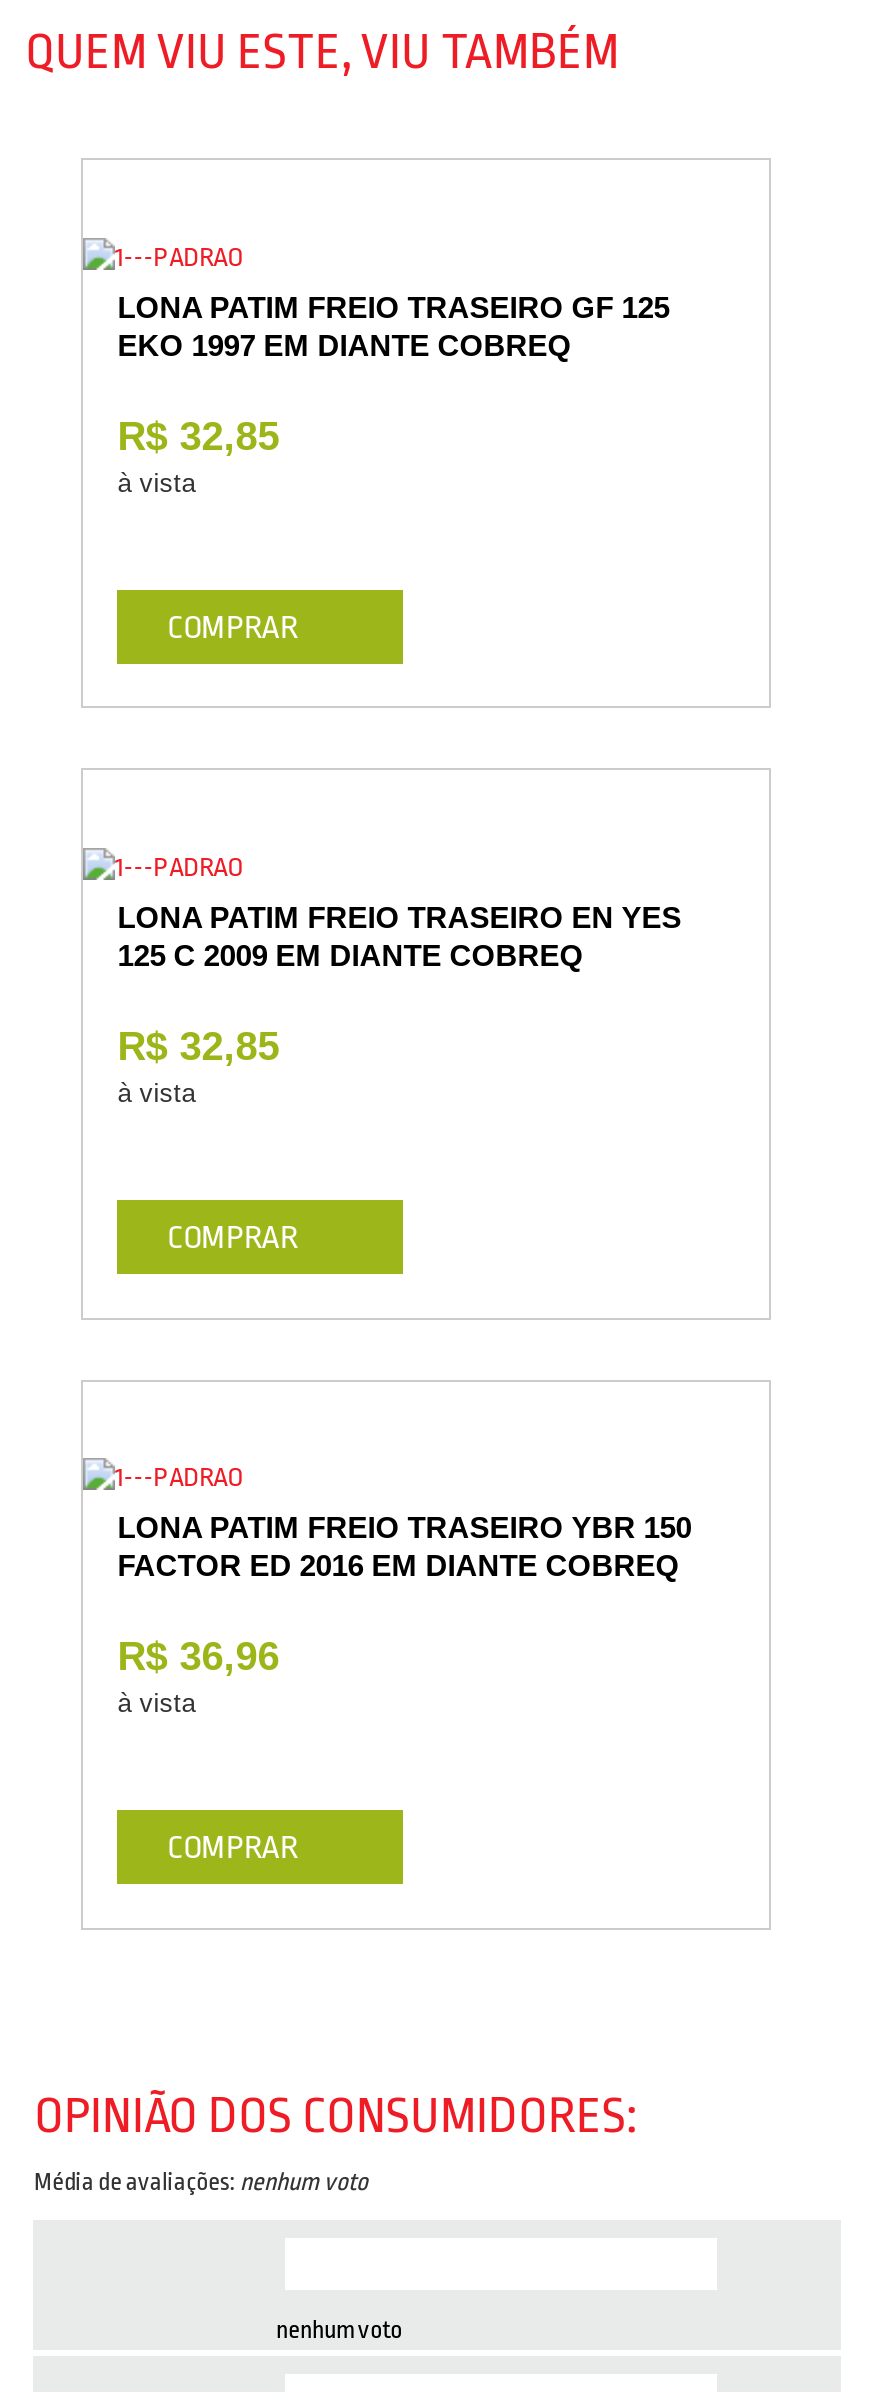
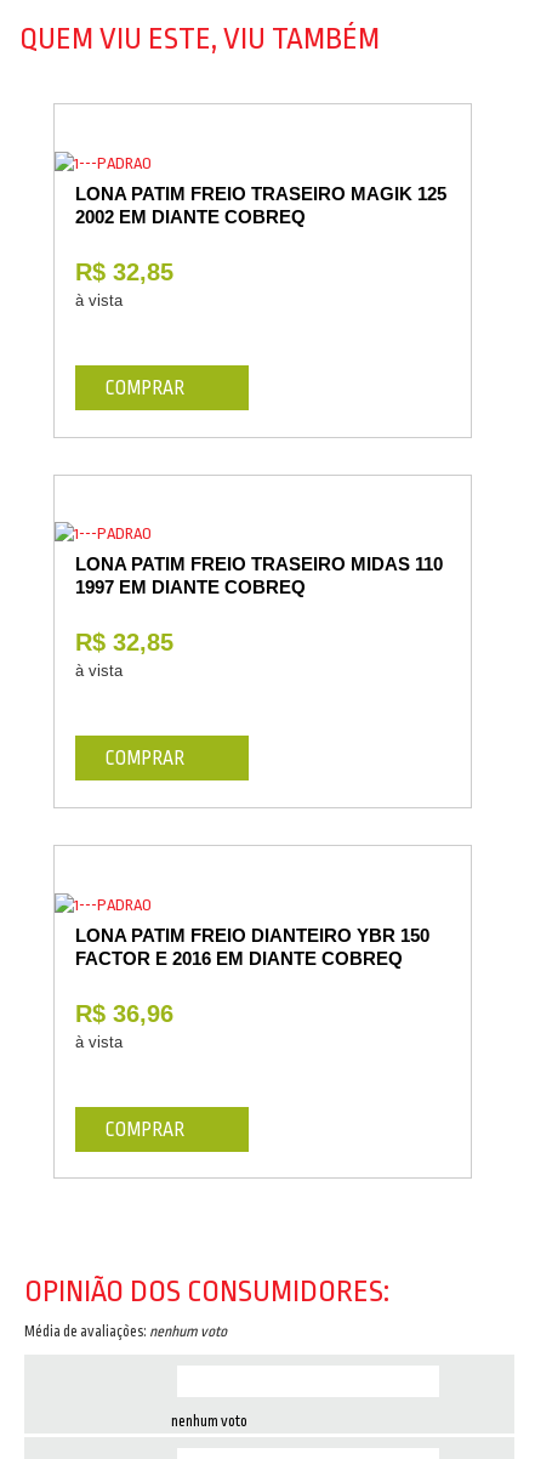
- LONA PATIM FREIO TRASEIRO GF 125
- EKO 1997 EM DIANTE COBREQ
+ LONA PATIM FREIO TRASEIRO MAGIK 125
+ 2002 EM DIANTE COBREQ

- LONA PATIM FREIO TRASEIRO EN YES
- 125 C 2009 EM DIANTE COBREQ
+ LONA PATIM FREIO TRASEIRO MIDAS 110
+ 1997 EM DIANTE COBREQ

- LONA PATIM FREIO TRASEIRO YBR 150
+ LONA PATIM FREIO DIANTEIRO YBR 150

- FACTOR ED 2016 EM DIANTE COBREQ
+ FACTOR E 2016 EM DIANTE COBREQ
